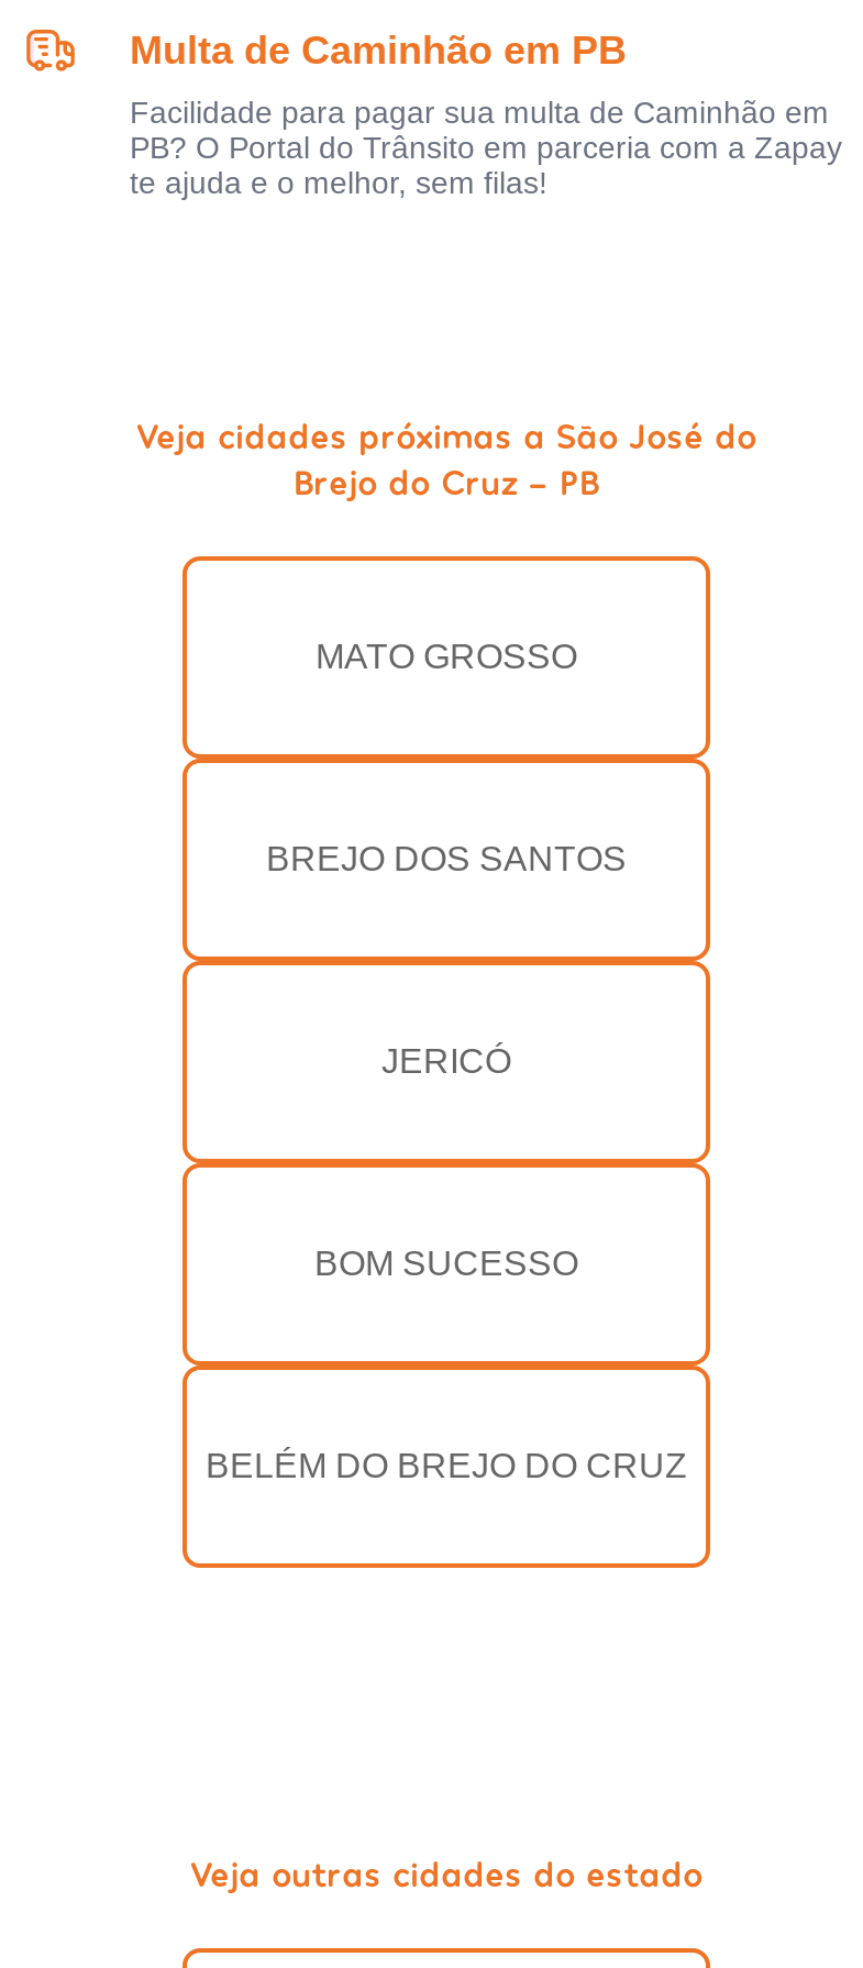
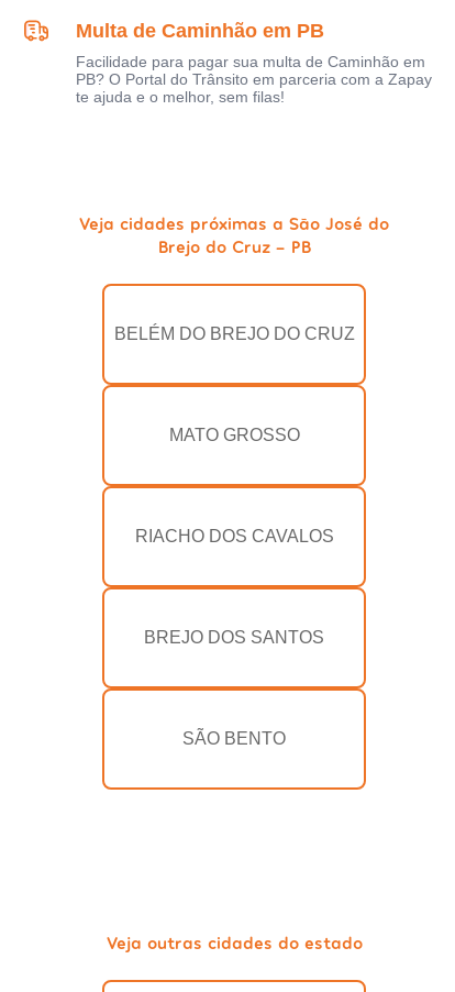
moved down: MATO GROSSO

moved down: BREJO DOS SANTOS

- JERICÓ

- BOM SUCESSO

moved up: BELÉM DO BREJO DO CRUZ

+ RIACHO DOS CAVALOS

+ SÃO BENTO
